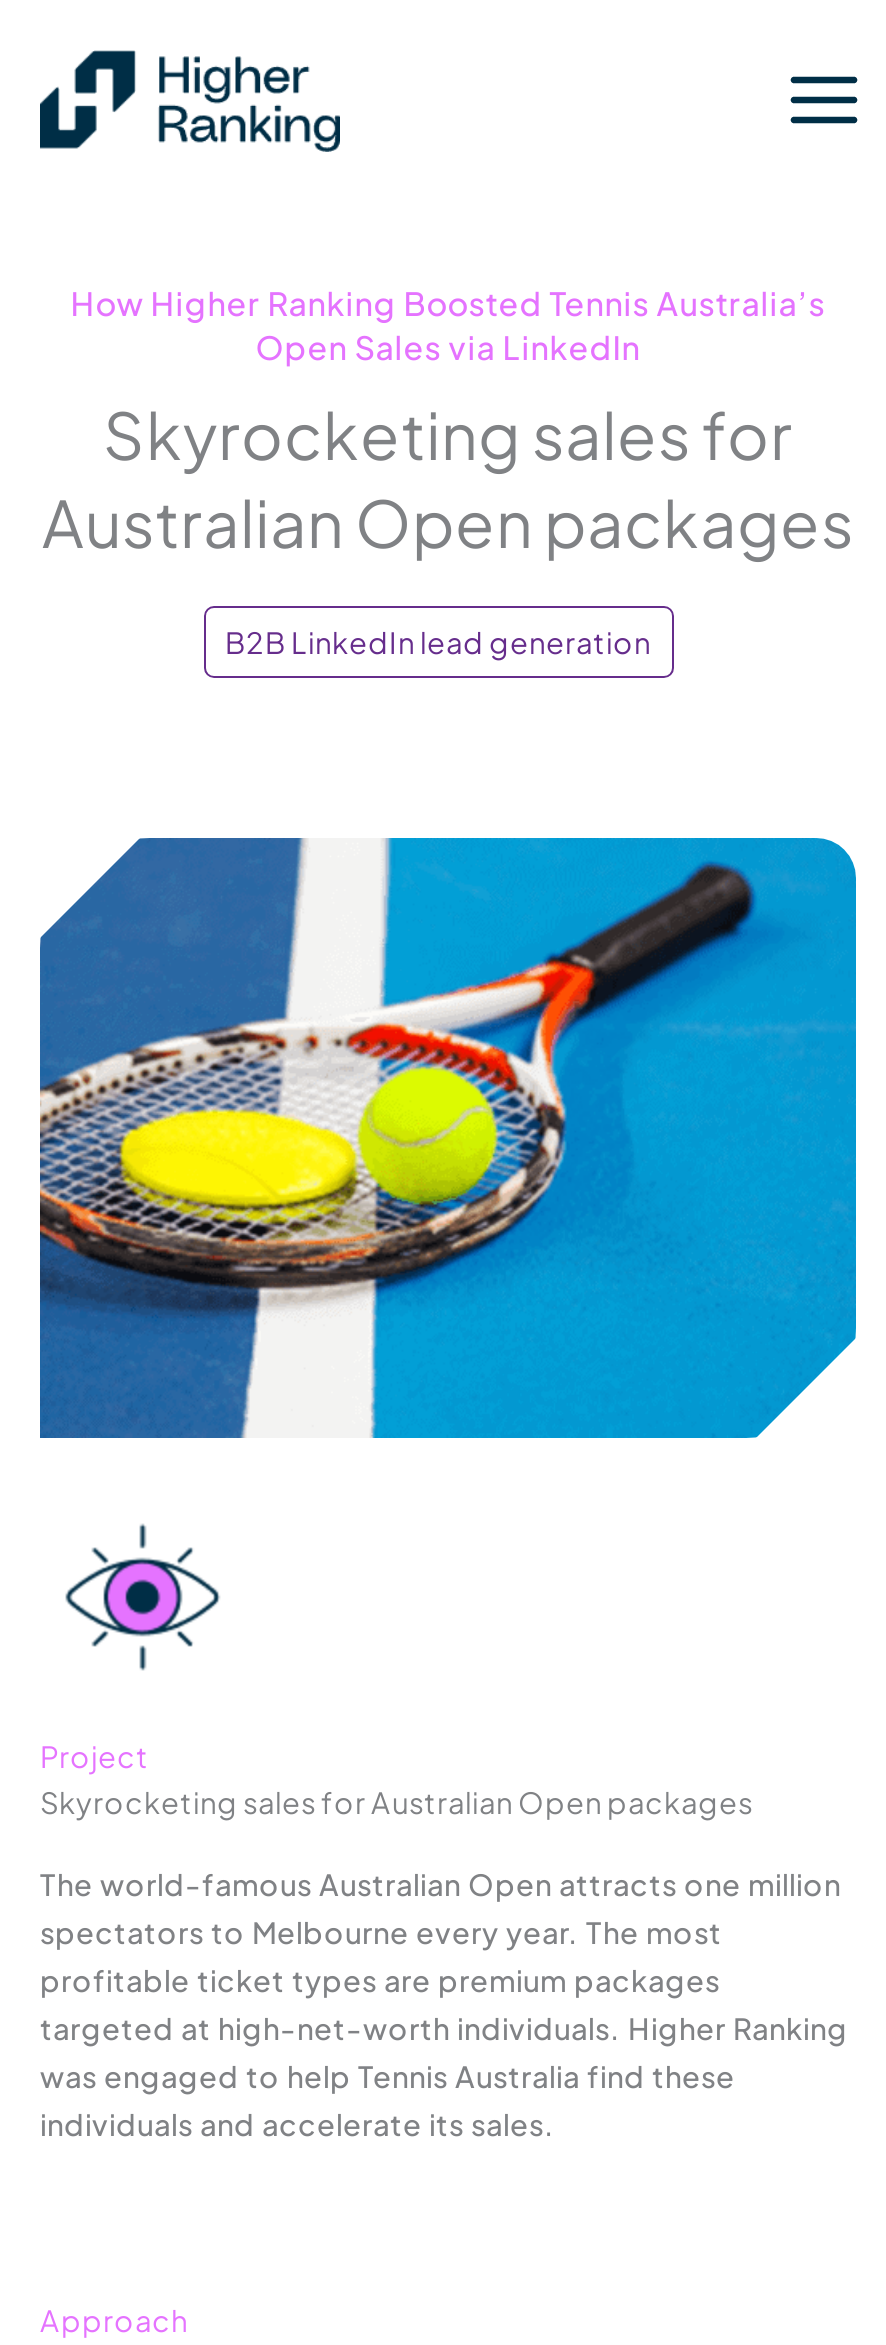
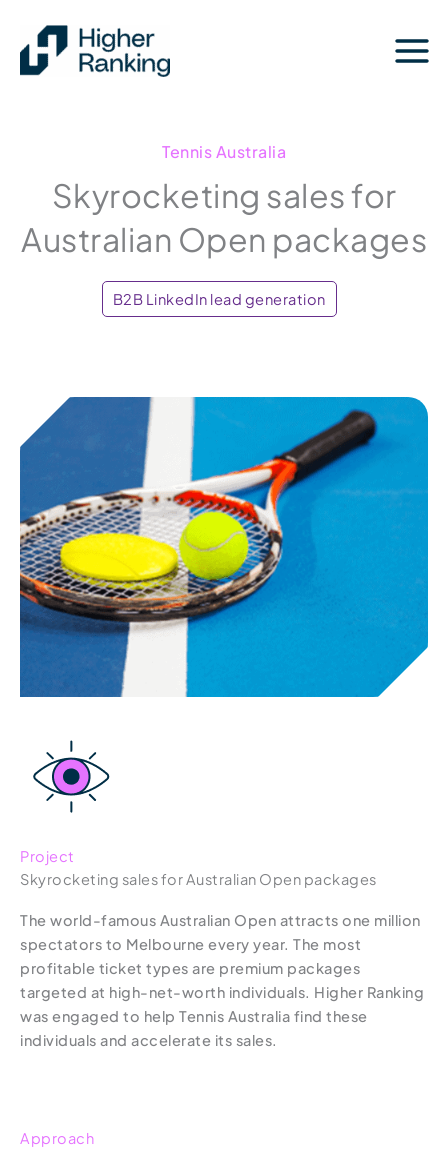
- How Higher Ranking Boosted Tennis Australia’s
- Open Sales via LinkedIn
+ Tennis Australia
